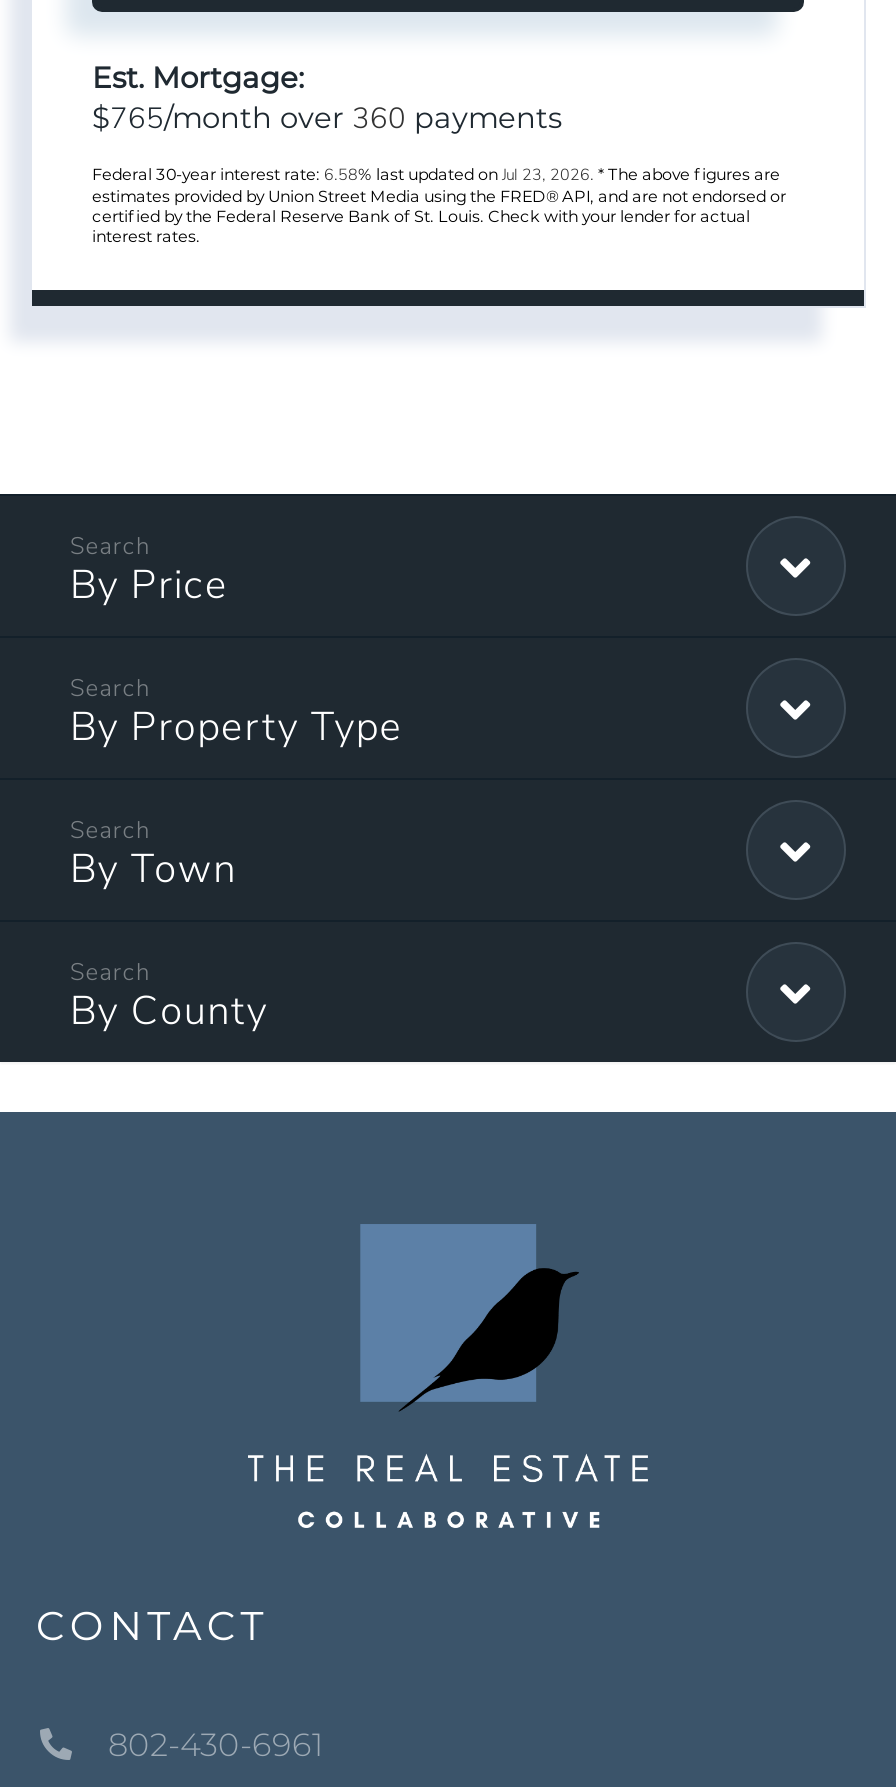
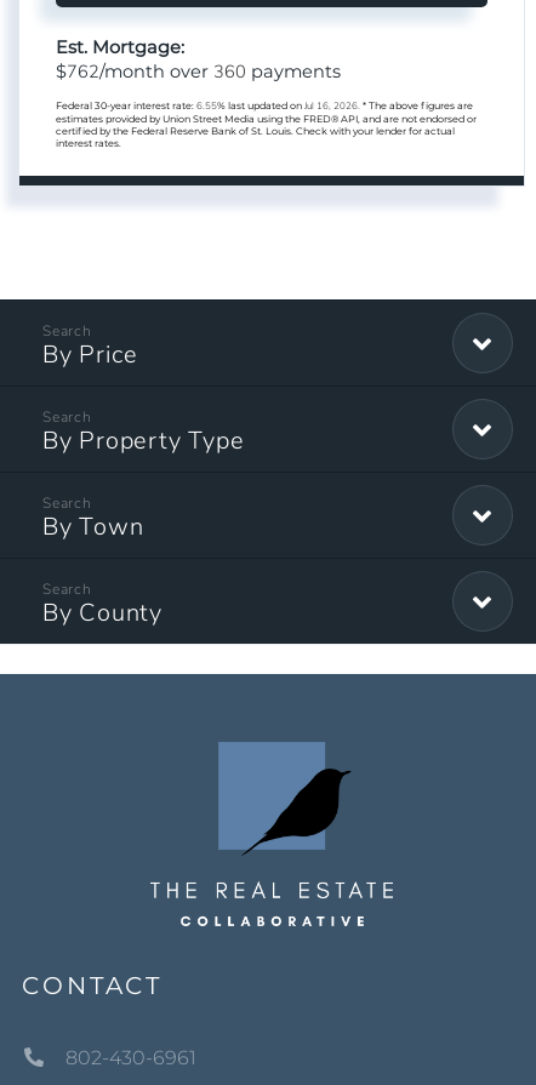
- $765/month over 360 payments
+ $762/month over 360 payments

- Federal 30-year interest rate: 6.58% last updated on Jul 23, 2026. * The above figures are
+ Federal 30-year interest rate: 6.55% last updated on Jul 16, 2026. * The above figures are
